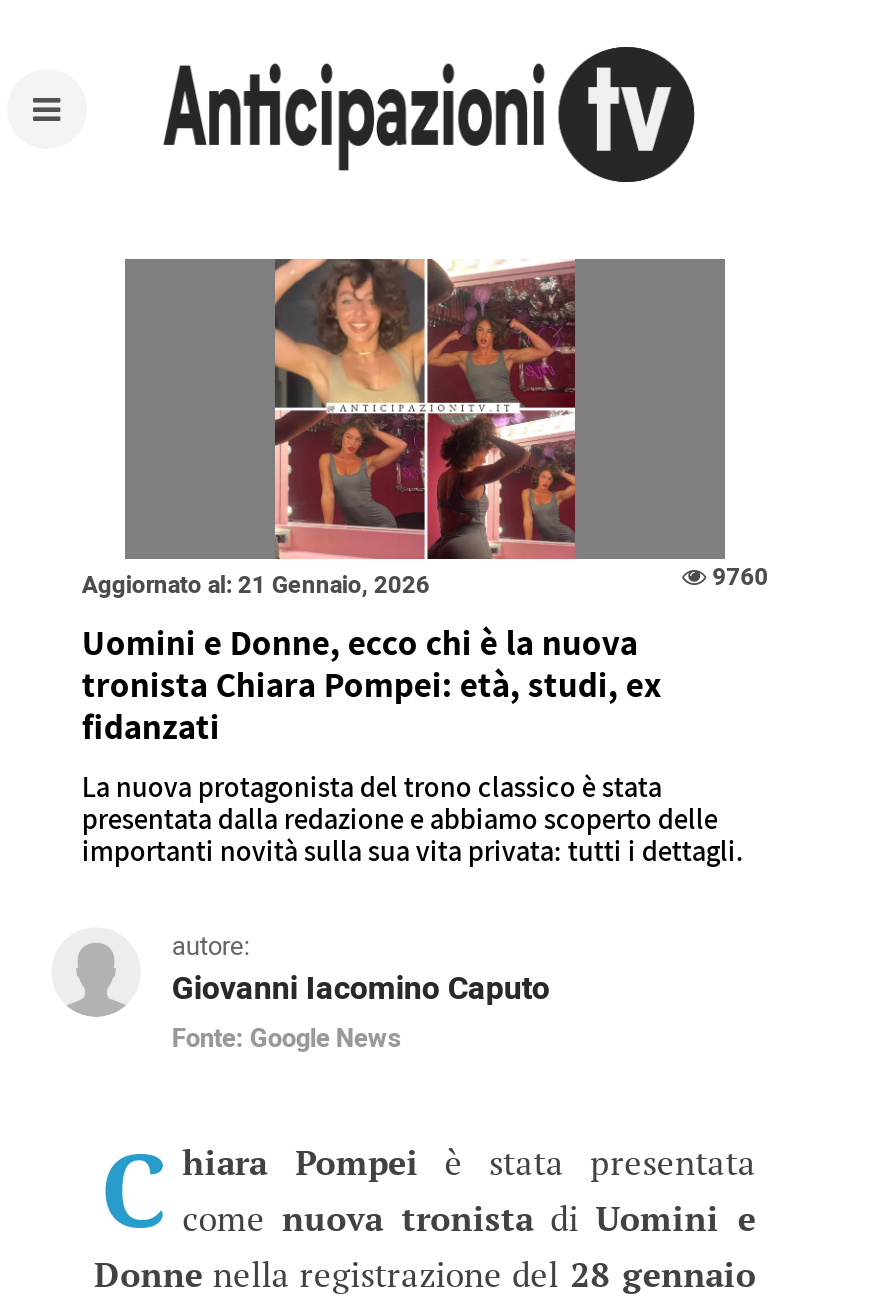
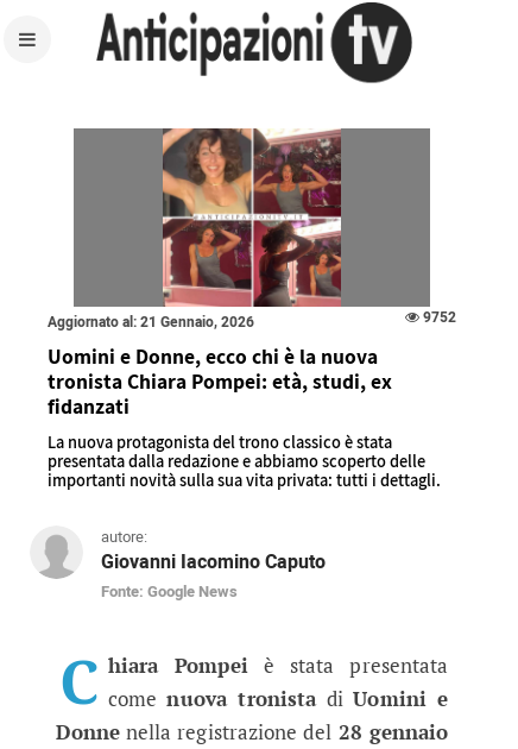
- 9760
+ 9752
